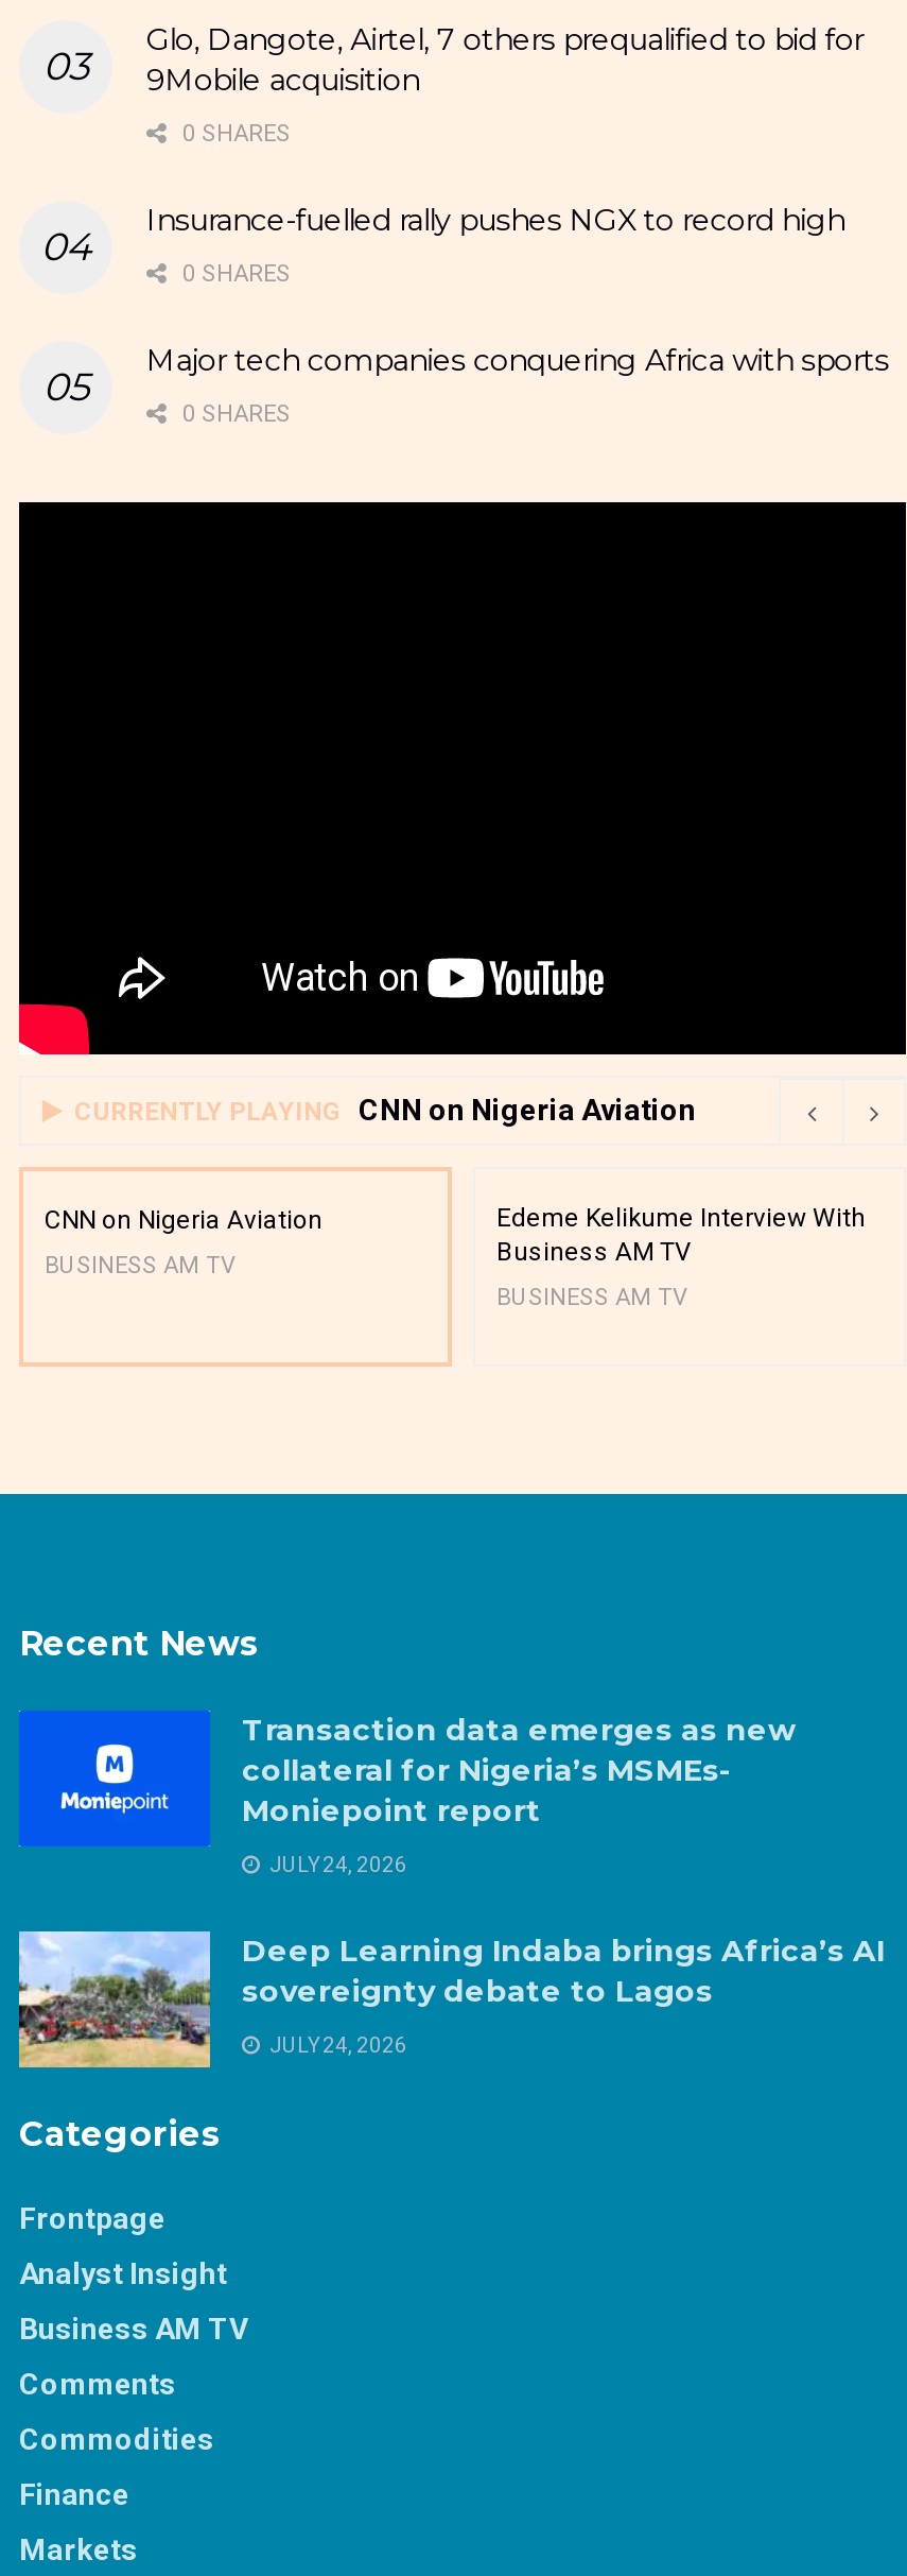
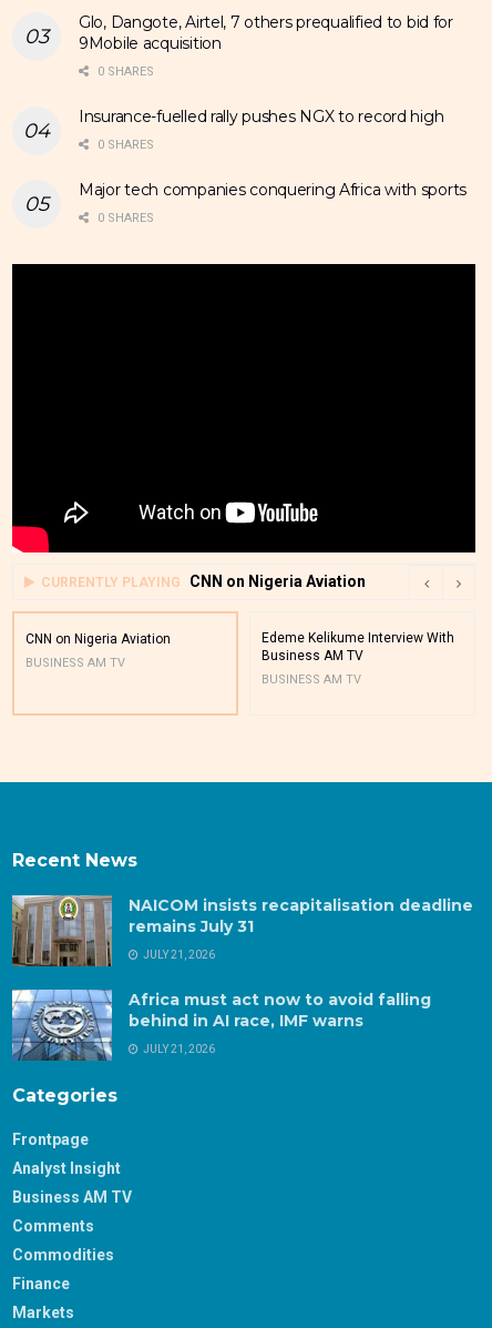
- [image]
- Transaction data emerges as new
- collateral for Nigeria’s MSMEs-
- Moniepoint report
+ [image]
+ NAICOM insists recapitalisation deadline
+ remains July 31

- JULY 24, 2026
+ JULY 21, 2026

- [image]
- Deep Learning Indaba brings Africa’s AI
- sovereignty debate to Lagos
+ [image]
+ Africa must act now to avoid falling
+ behind in AI race, IMF warns

- JULY 24, 2026
+ JULY 21, 2026
